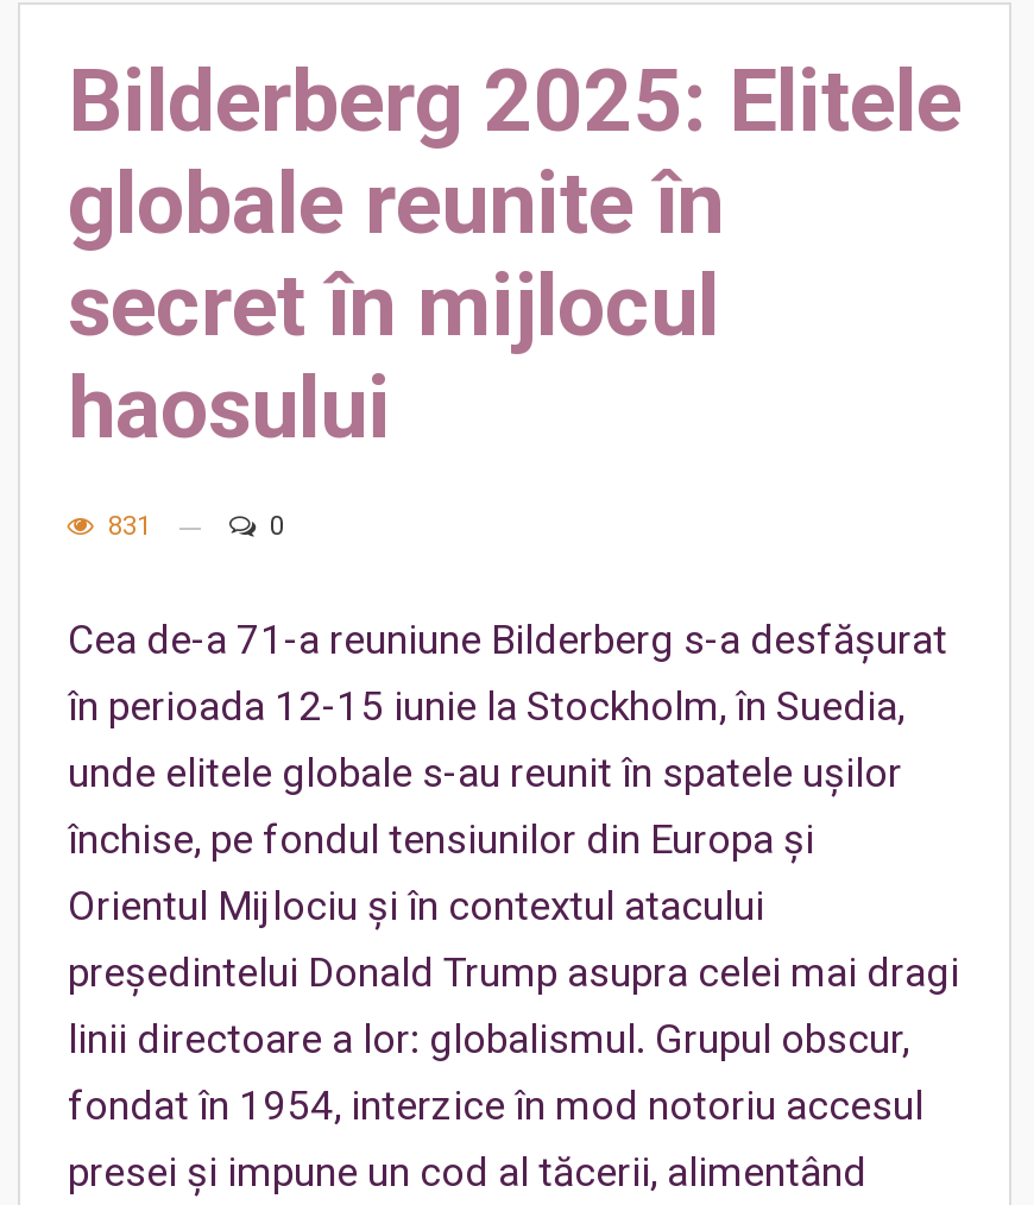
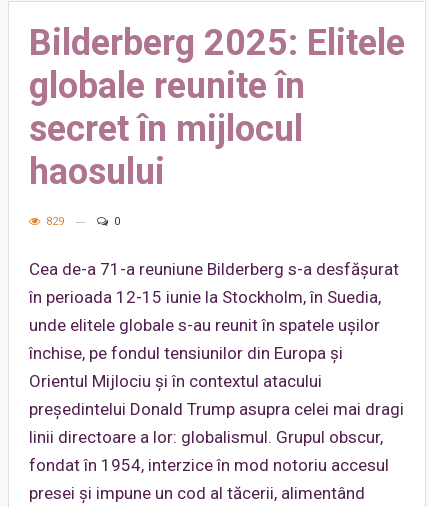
- 831
+ 829
